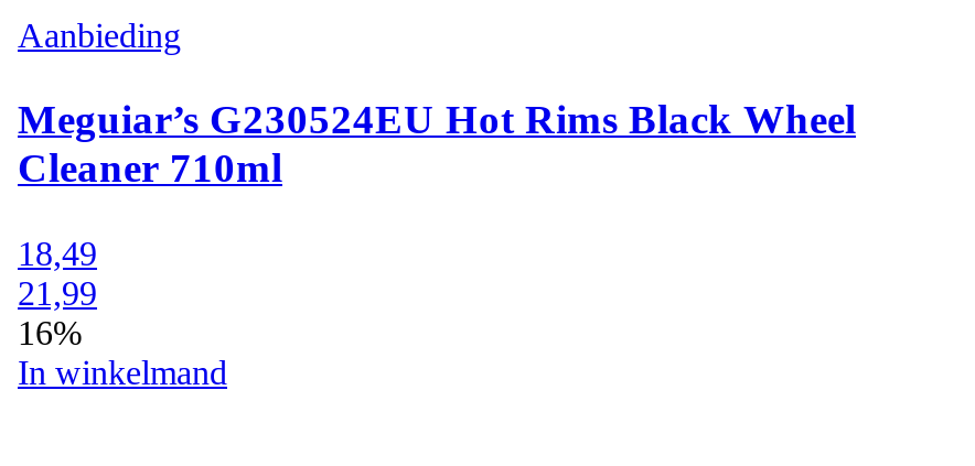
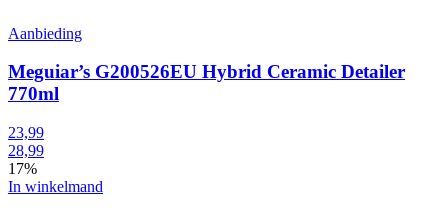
- Meguiar’s G230524EU Hot Rims Black Wheel
- Cleaner 710ml
+ Meguiar’s G200526EU Hybrid Ceramic Detailer
+ 770ml

- 18,49
- 21,99
- 16%
+ 23,99
+ 28,99
+ 17%
